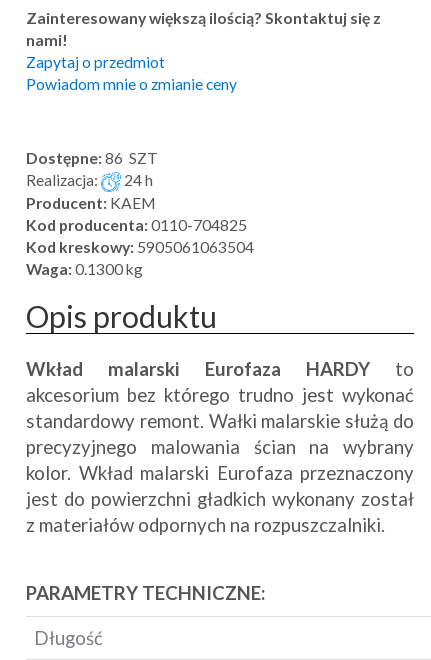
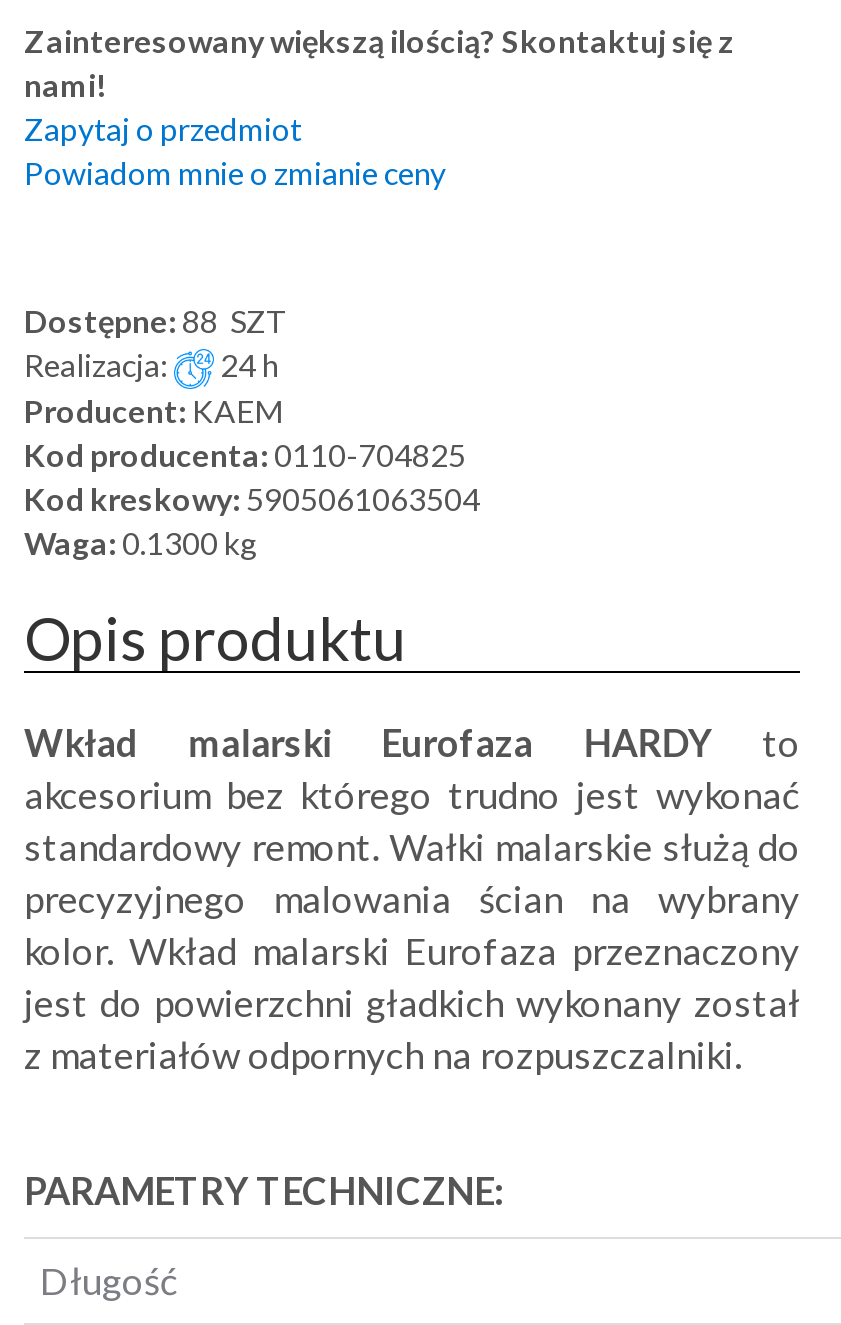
- Dostępne: 86 SZT
+ Dostępne: 88 SZT
